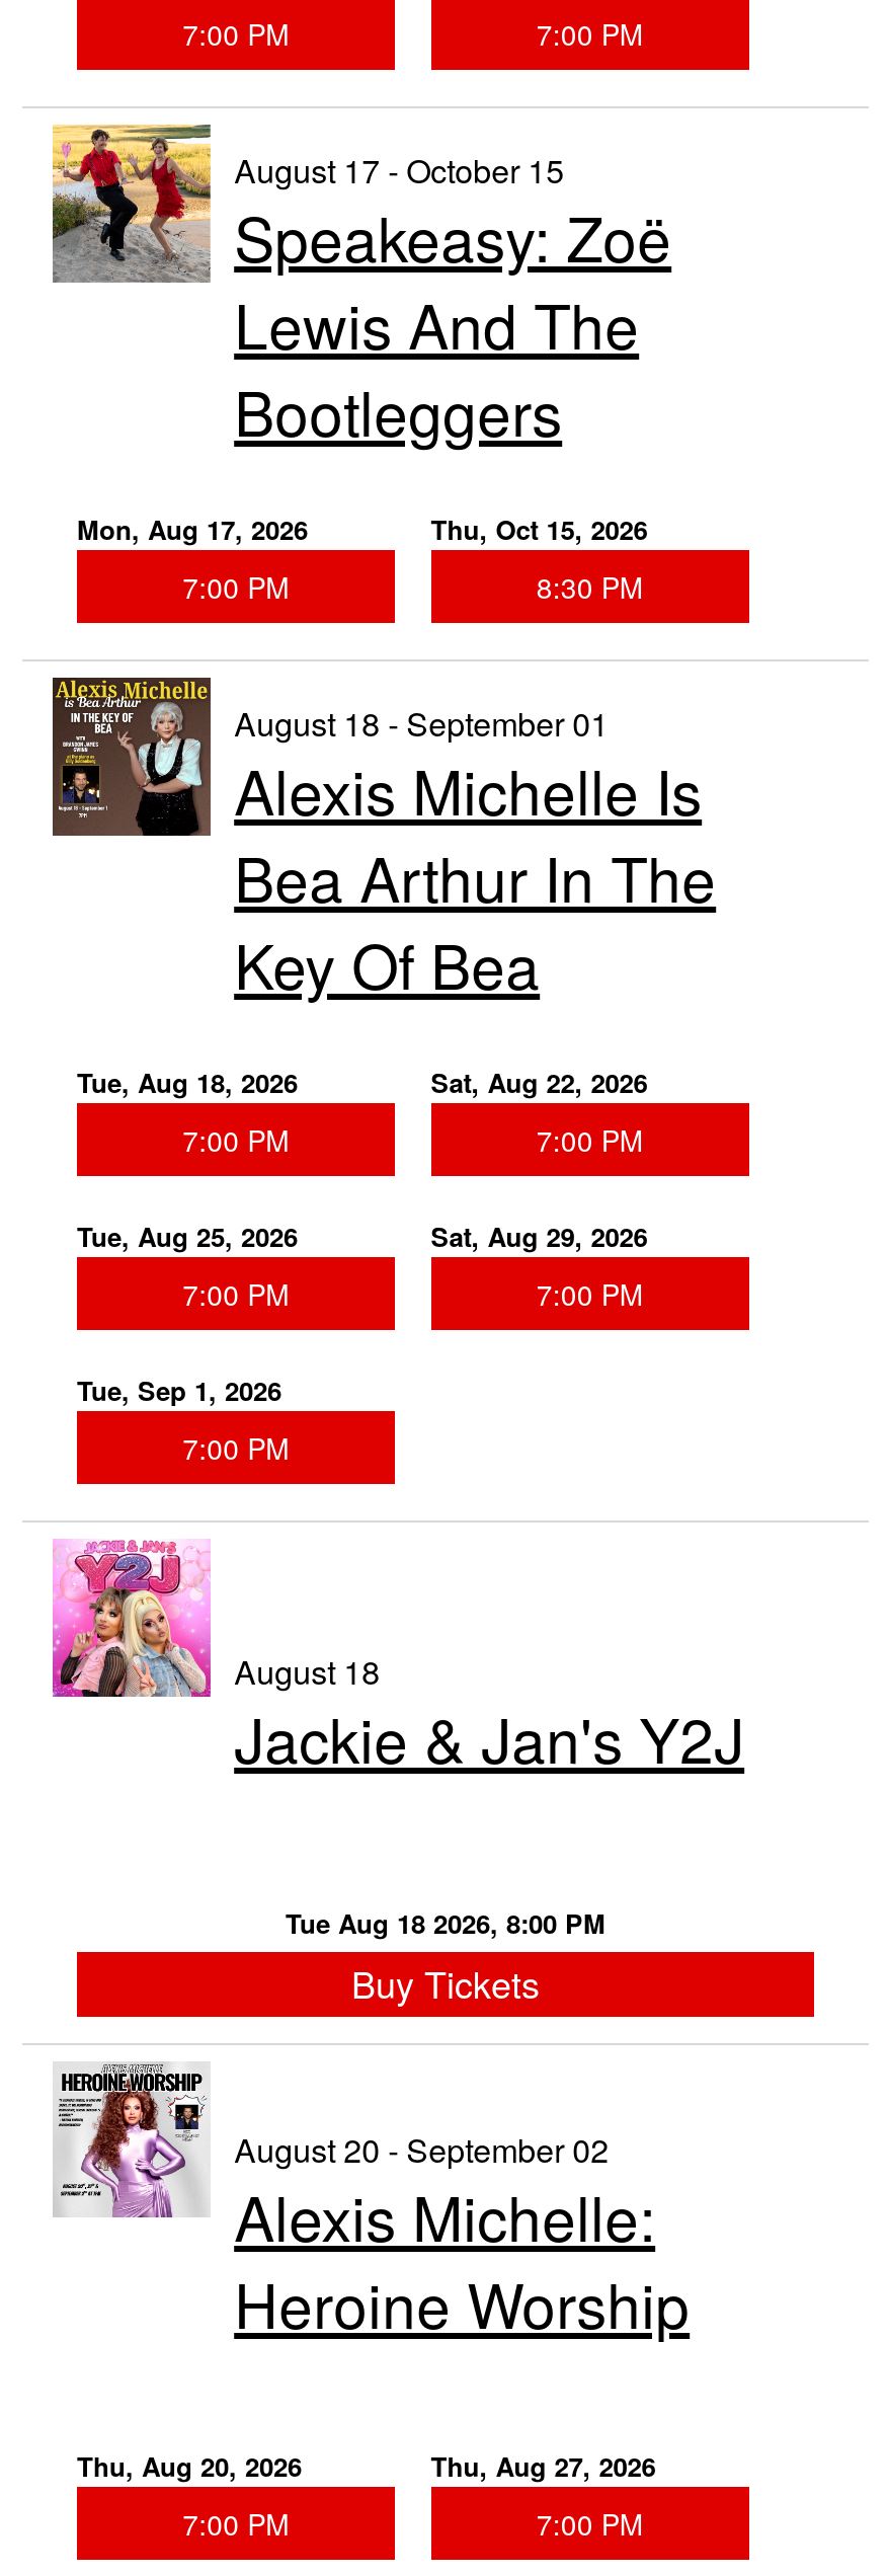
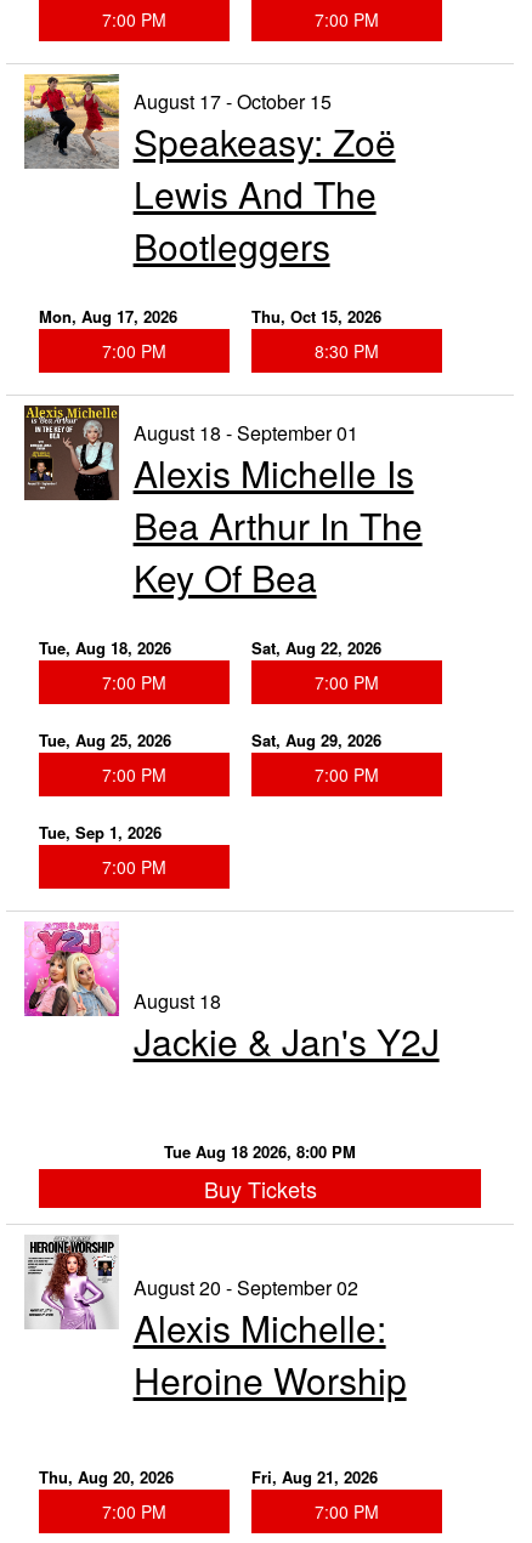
- Thu, Aug 27, 2026
+ Fri, Aug 21, 2026
